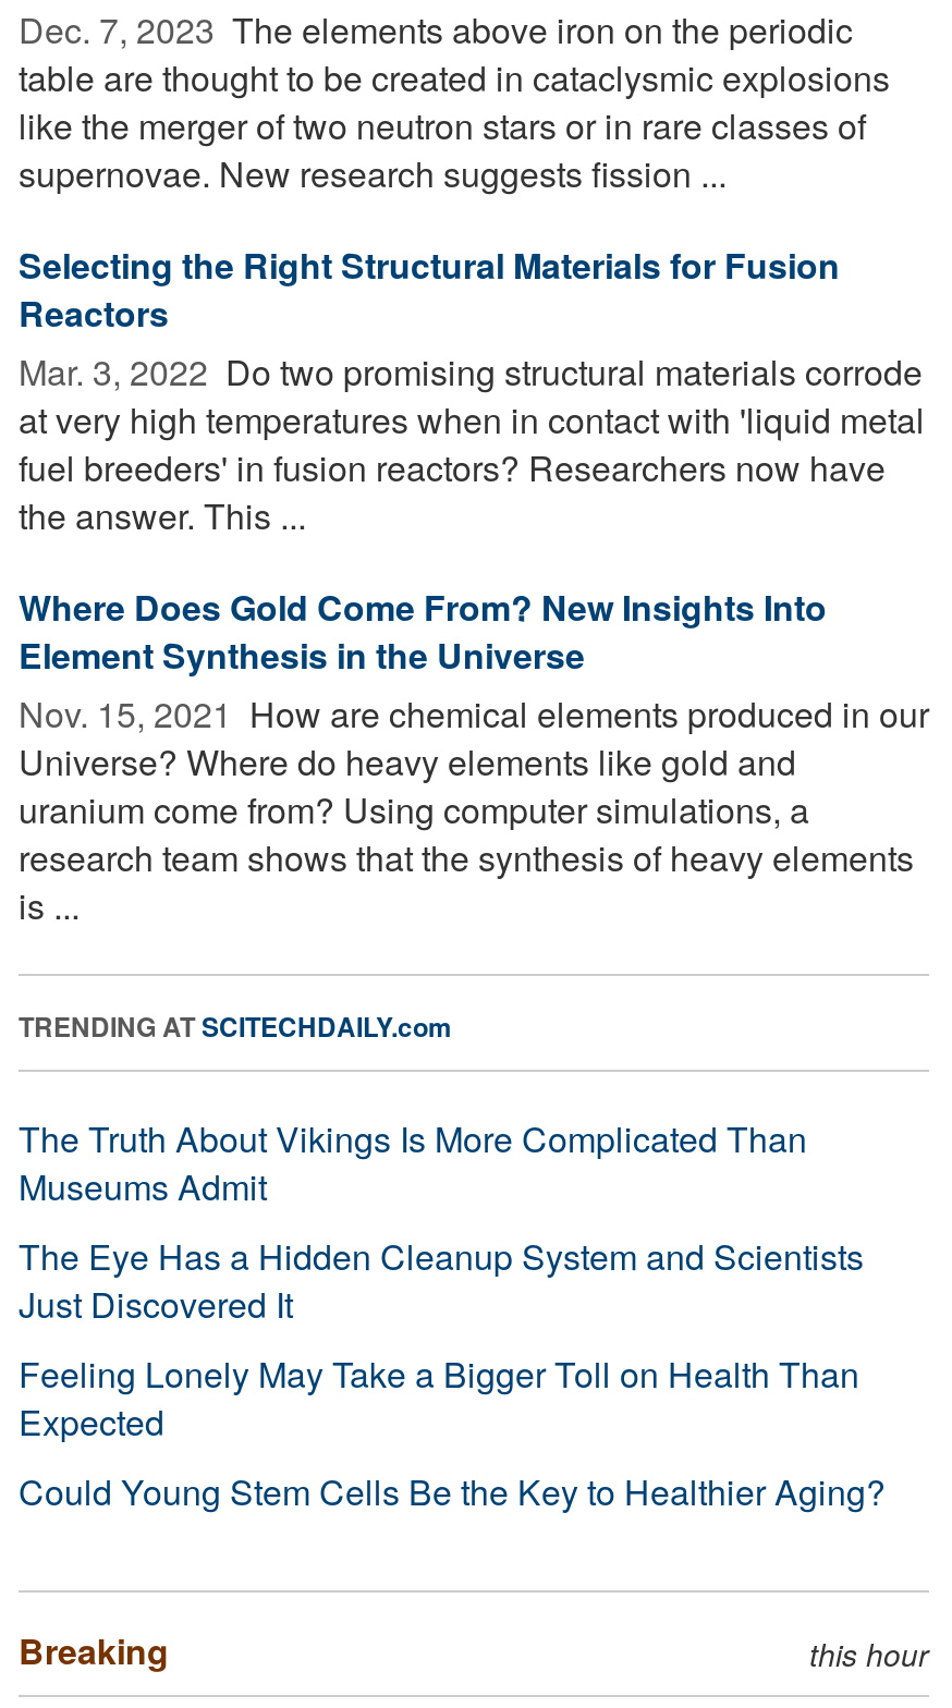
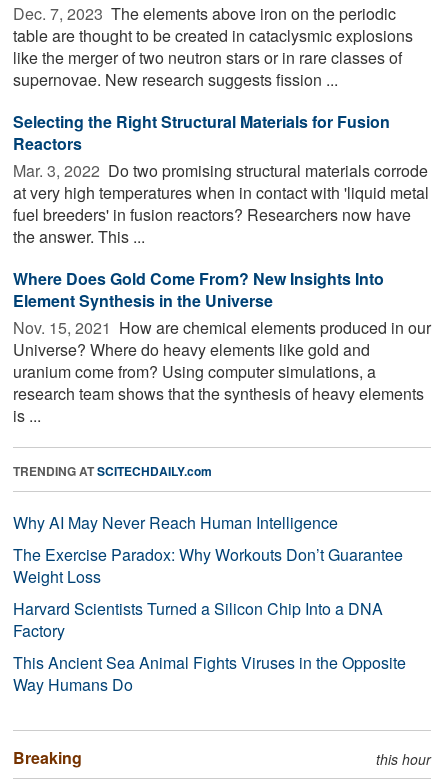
- The Truth About Vikings Is More Complicated Than
- Museums Admit
- The Eye Has a Hidden Cleanup System and Scientists
- Just Discovered It
- Feeling Lonely May Take a Bigger Toll on Health Than
- Expected
- Could Young Stem Cells Be the Key to Healthier Aging?
+ Why AI May Never Reach Human Intelligence
+ The Exercise Paradox: Why Workouts Don’t Guarantee
+ Weight Loss
+ Harvard Scientists Turned a Silicon Chip Into a DNA
+ Factory
+ This Ancient Sea Animal Fights Viruses in the Opposite
+ Way Humans Do
